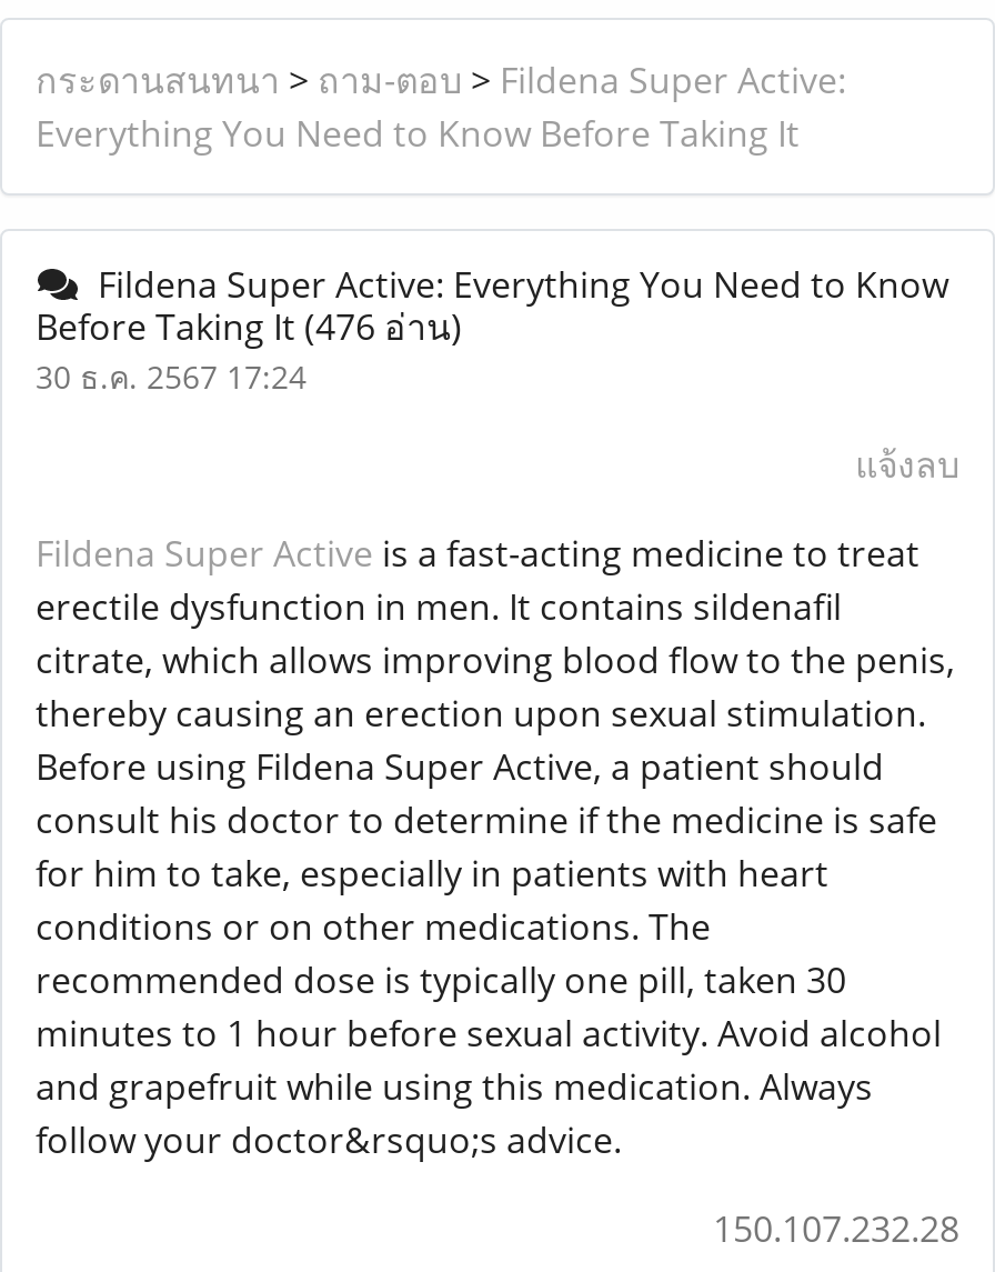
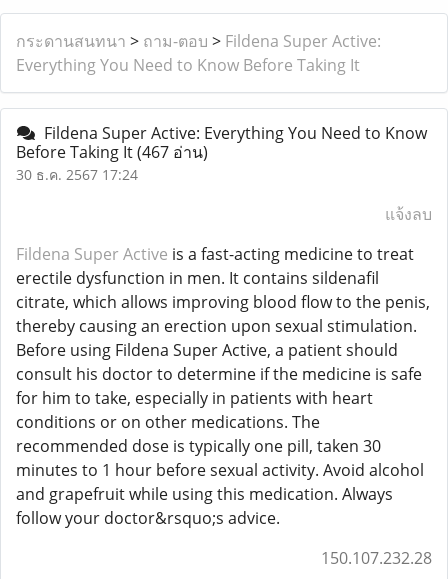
- Before Taking It (476 อ่าน)
+ Before Taking It (467 อ่าน)
